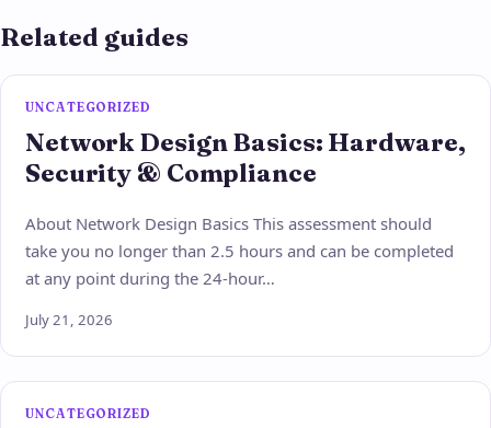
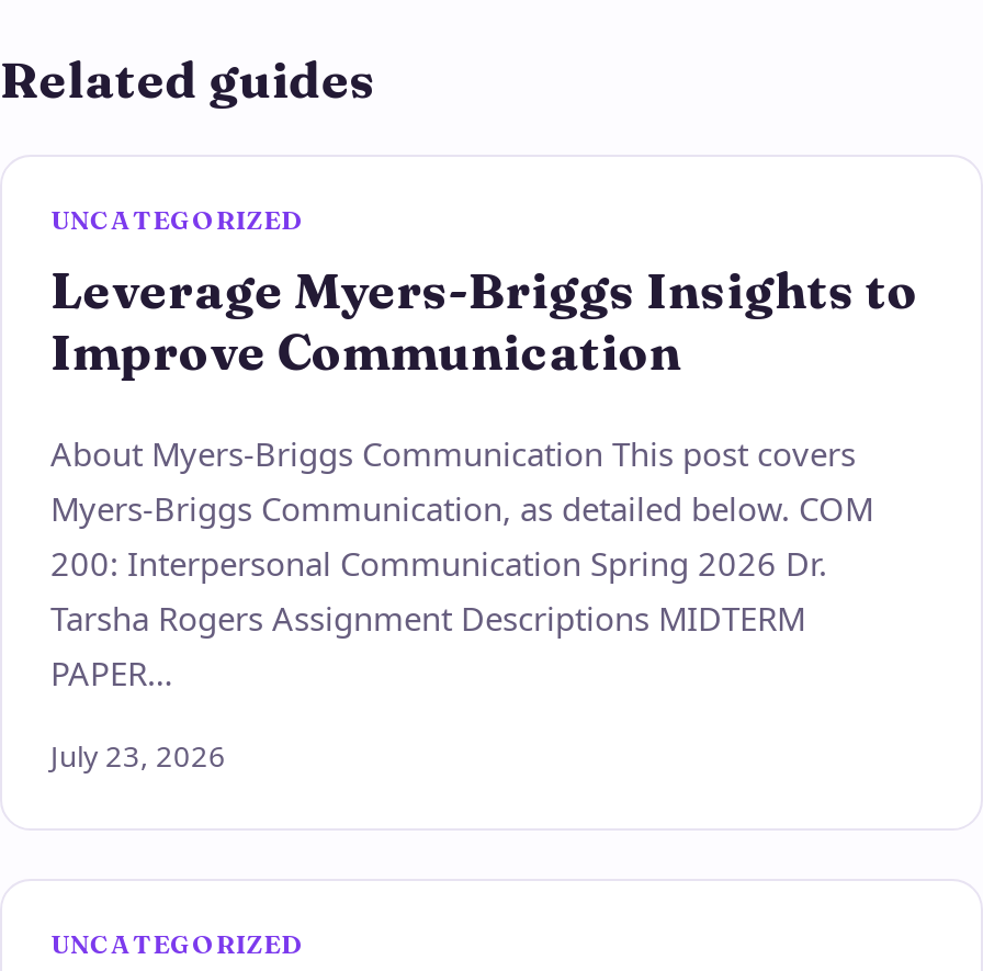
- Network Design Basics: Hardware,
- Security & Compliance
+ Leverage Myers-Briggs Insights to
+ Improve Communication

- About Network Design Basics This assessment should
- take you no longer than 2.5 hours and can be completed
- at any point during the 24-hour…
+ About Myers-Briggs Communication This post covers
+ Myers-Briggs Communication, as detailed below. COM
+ 200: Interpersonal Communication Spring 2026 Dr.
+ Tarsha Rogers Assignment Descriptions MIDTERM
+ PAPER…

- July 21, 2026
+ July 23, 2026
